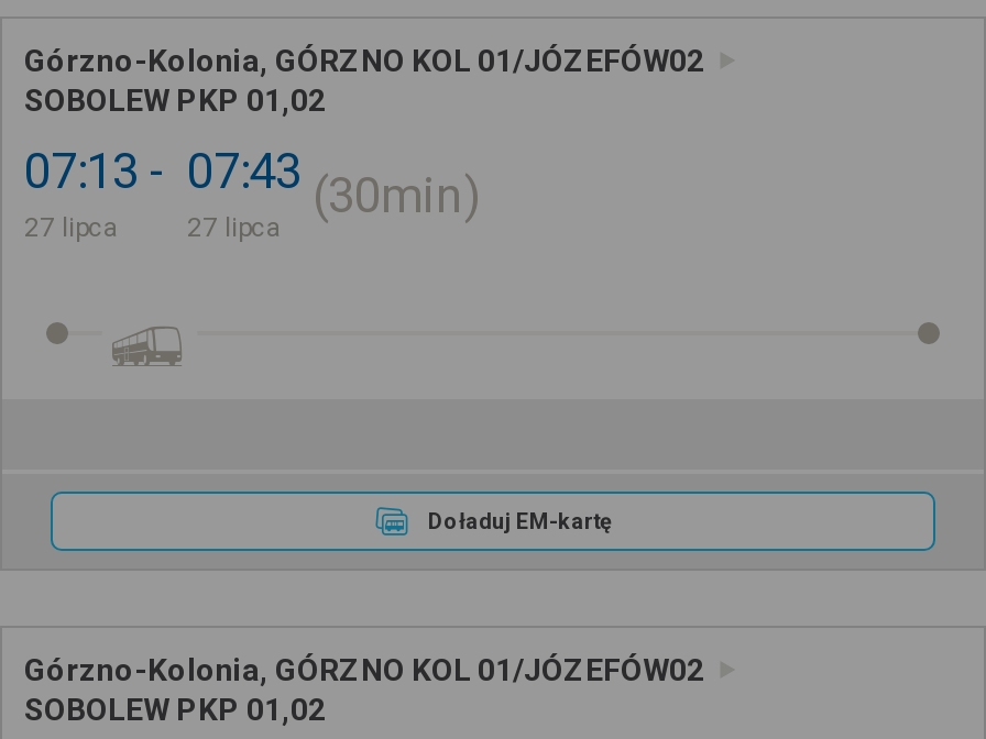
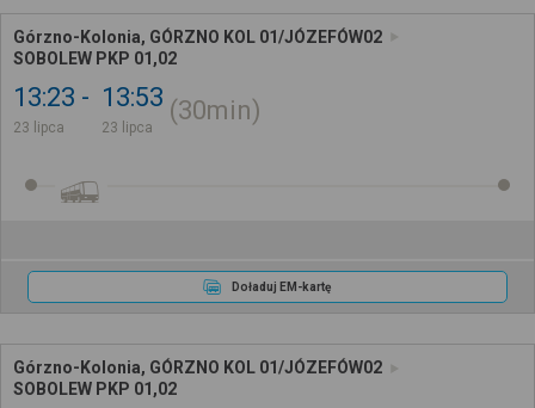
- 07:13
+ 13:23

- 07:43
+ 13:53

- 27 lipca
+ 23 lipca

- 27 lipca
+ 23 lipca
